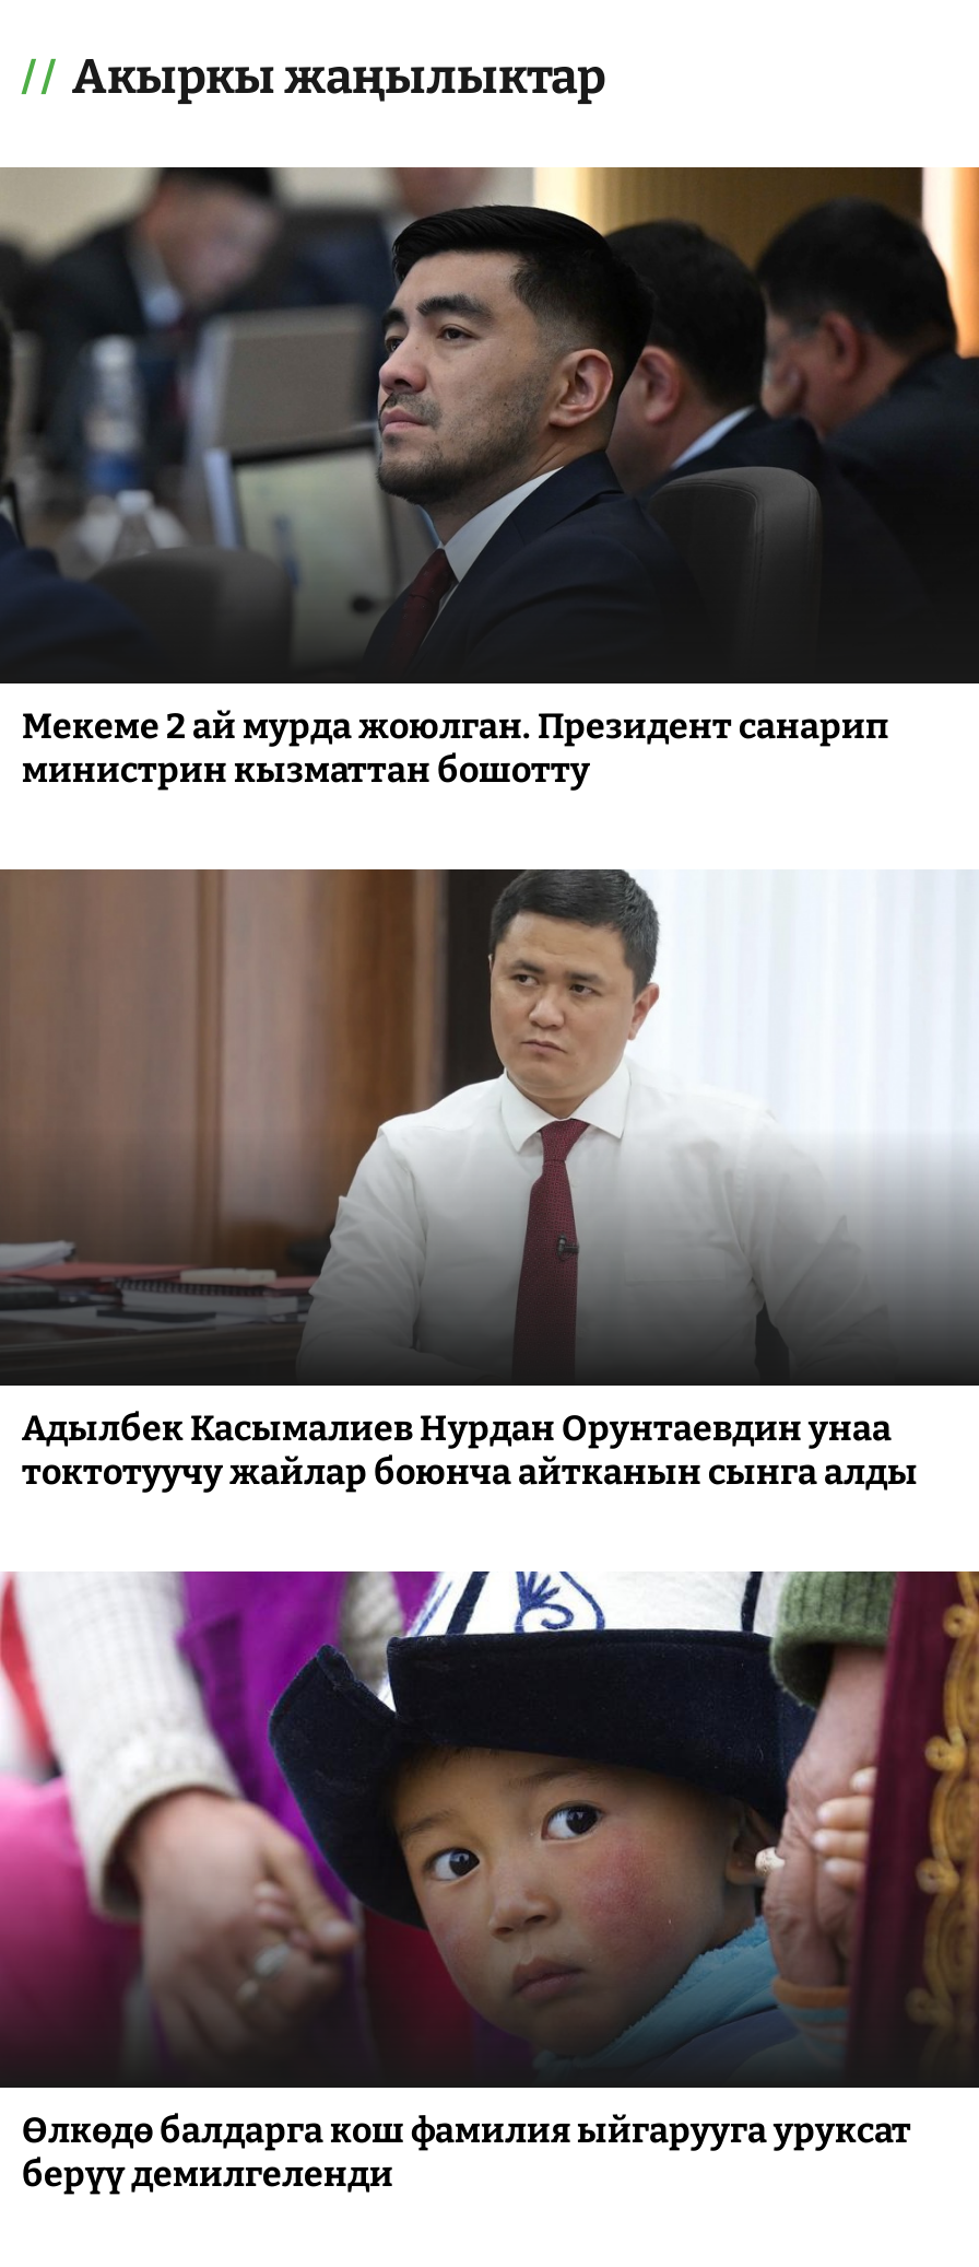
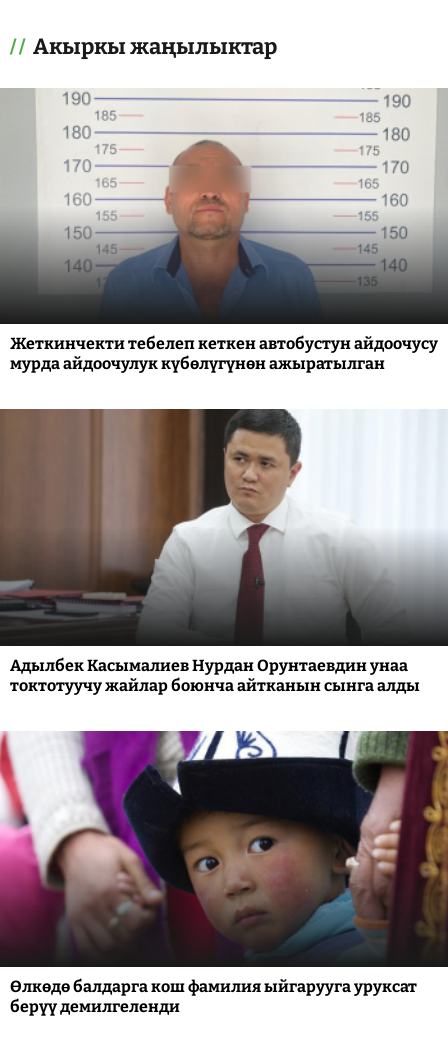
- [image]
- Мекеме 2 ай мурда жоюлган. Президент санарип
- министрин кызматтан бошотту
+ [image]
+ Жеткинчекти тебелеп кеткен автобустун айдоочусу
+ мурда айдоочулук күбөлүгүнөн ажыратылган
